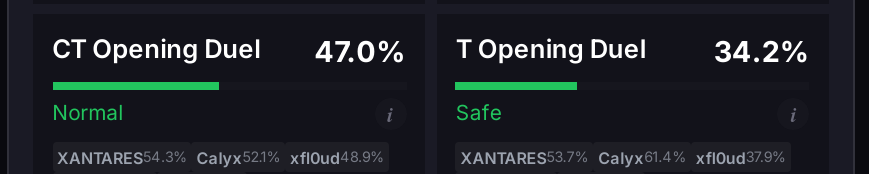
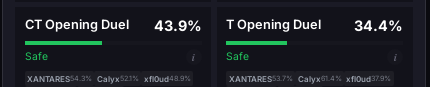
- CT Opening Duel 47.0% T Opening Duel
+ CT Opening Duel 43.9% T Opening Duel

- 34.2%
+ 34.4%

- Normal
+ Safe
